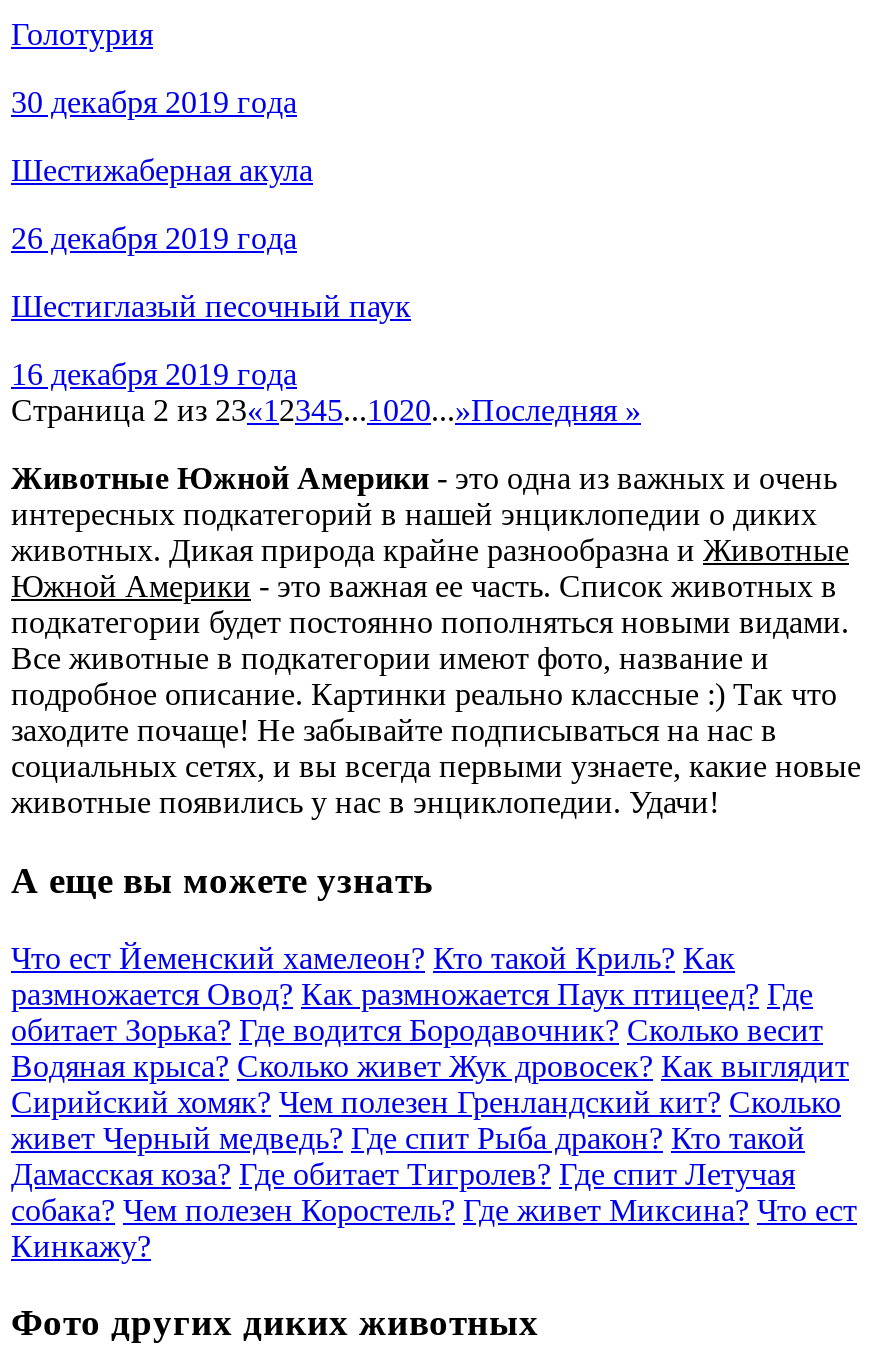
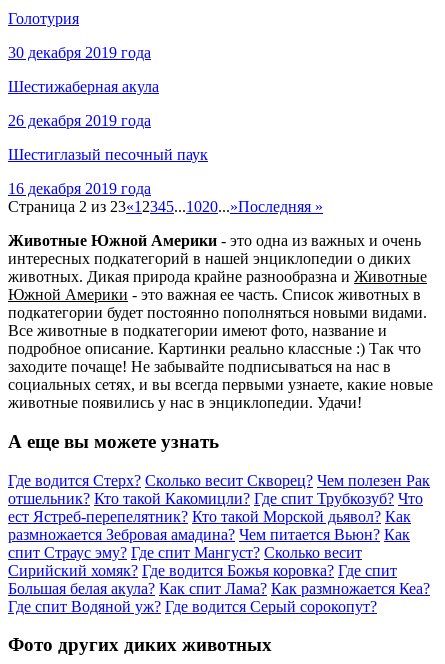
- Что ест Йеменский хамелеон? Кто такой Криль? Как
- размножается Овод? Как размножается Паук птицеед? Где
- обитает Зорька? Где водится Бородавочник? Сколько весит
- Водяная крыса? Сколько живет Жук дровосек? Как выглядит
- Сирийский хомяк? Чем полезен Гренландский кит? Сколько
- живет Черный медведь? Где спит Рыба дракон? Кто такой
- Дамасская коза? Где обитает Тигролев? Где спит Летучая
- собака? Чем полезен Коростель? Где живет Миксина? Что ест
- Кинкажу?
+ Где водится Стерх? Сколько весит Скворец? Чем полезен Рак
+ отшельник? Кто такой Какомицли? Где спит Трубкозуб? Что
+ ест Ястреб-перепелятник? Кто такой Морской дьявол? Как
+ размножается Зебровая амадина? Чем питается Вьюн? Как
+ спит Страус эму? Где спит Мангуст? Сколько весит
+ Сирийский хомяк? Где водится Божья коровка? Где спит
+ Большая белая акула? Как спит Лама? Как размножается Кеа?
+ Где спит Водяной уж? Где водится Серый сорокопут?
